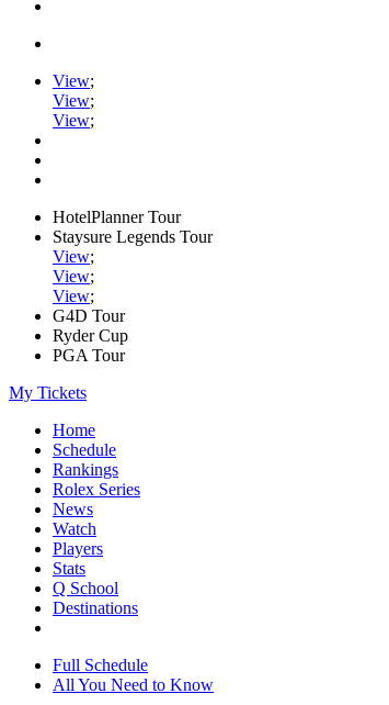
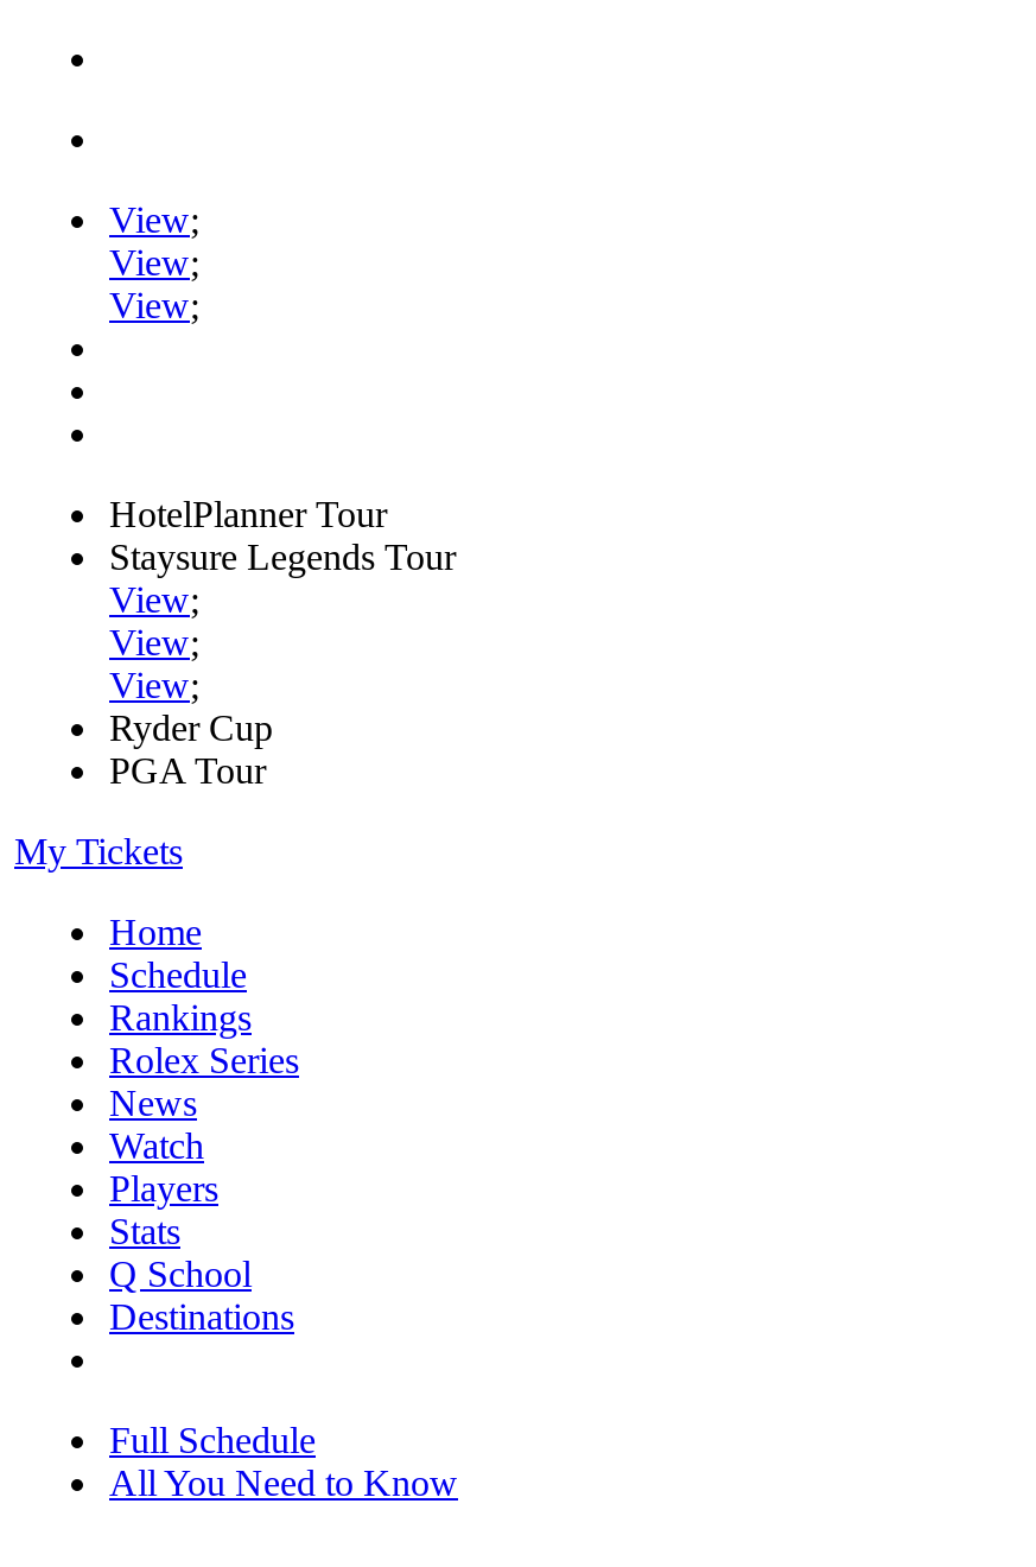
- G4D Tour
